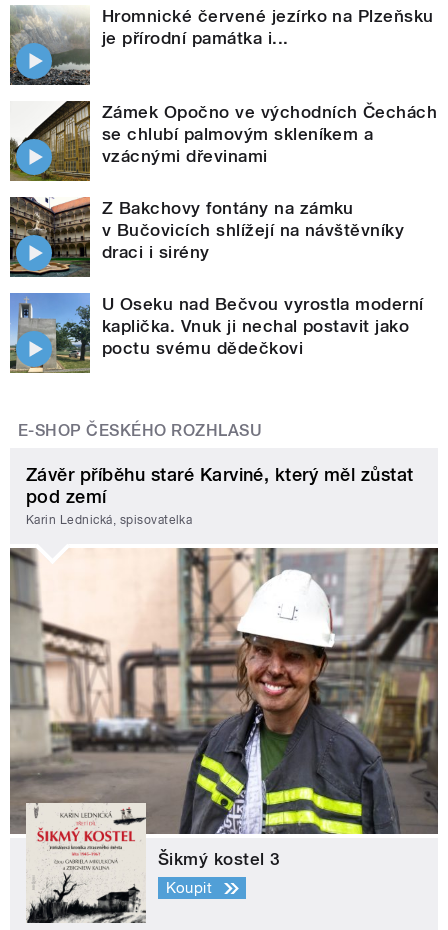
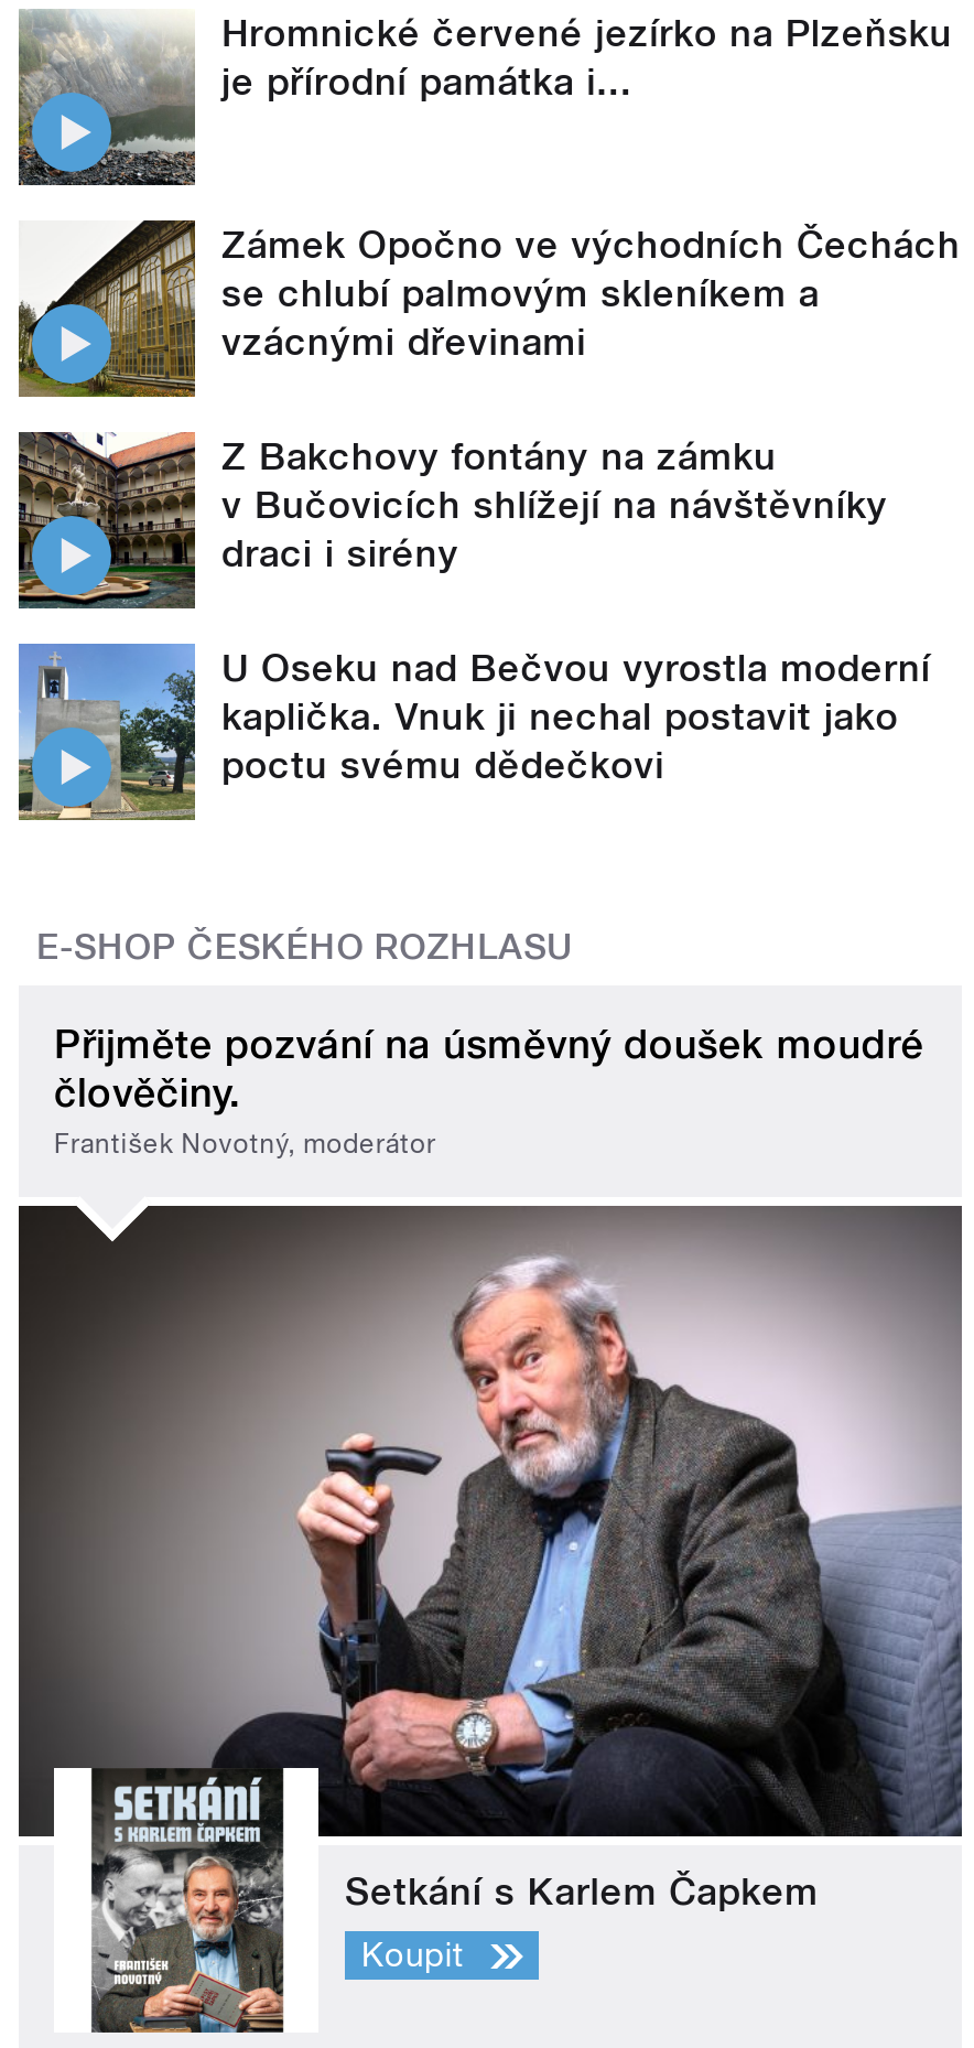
- Závěr příběhu staré Karviné, který měl zůstat
- pod zemí
- Karin Lednická, spisovatelka
+ Přijměte pozvání na úsměvný doušek moudré
+ člověčiny.
+ František Novotný, moderátor

- [image]
- Šikmý kostel 3
+ [image]
+ Setkání s Karlem Čapkem
